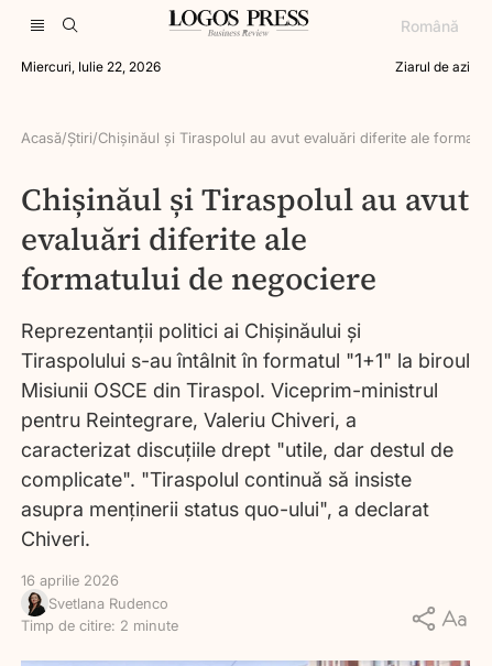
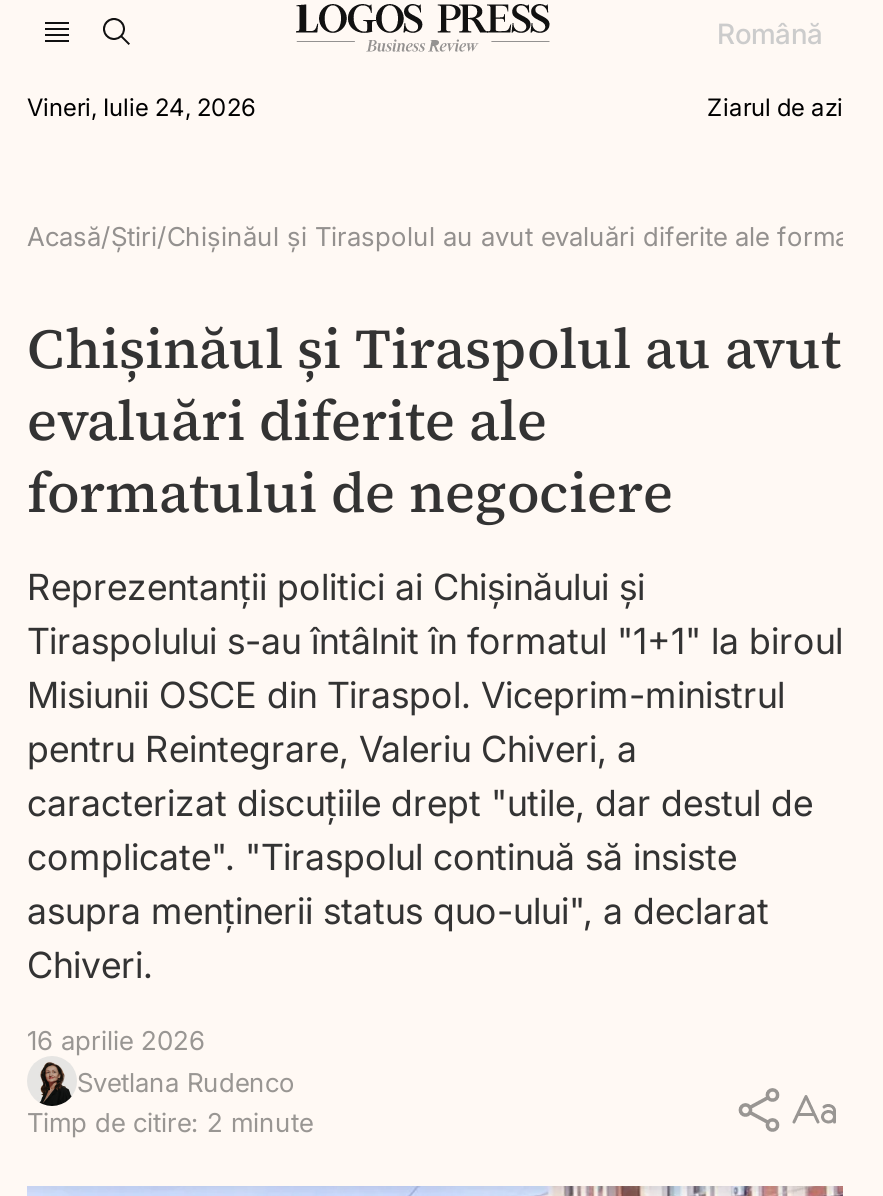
- Miercuri, Iulie 22, 2026
+ Vineri, Iulie 24, 2026
